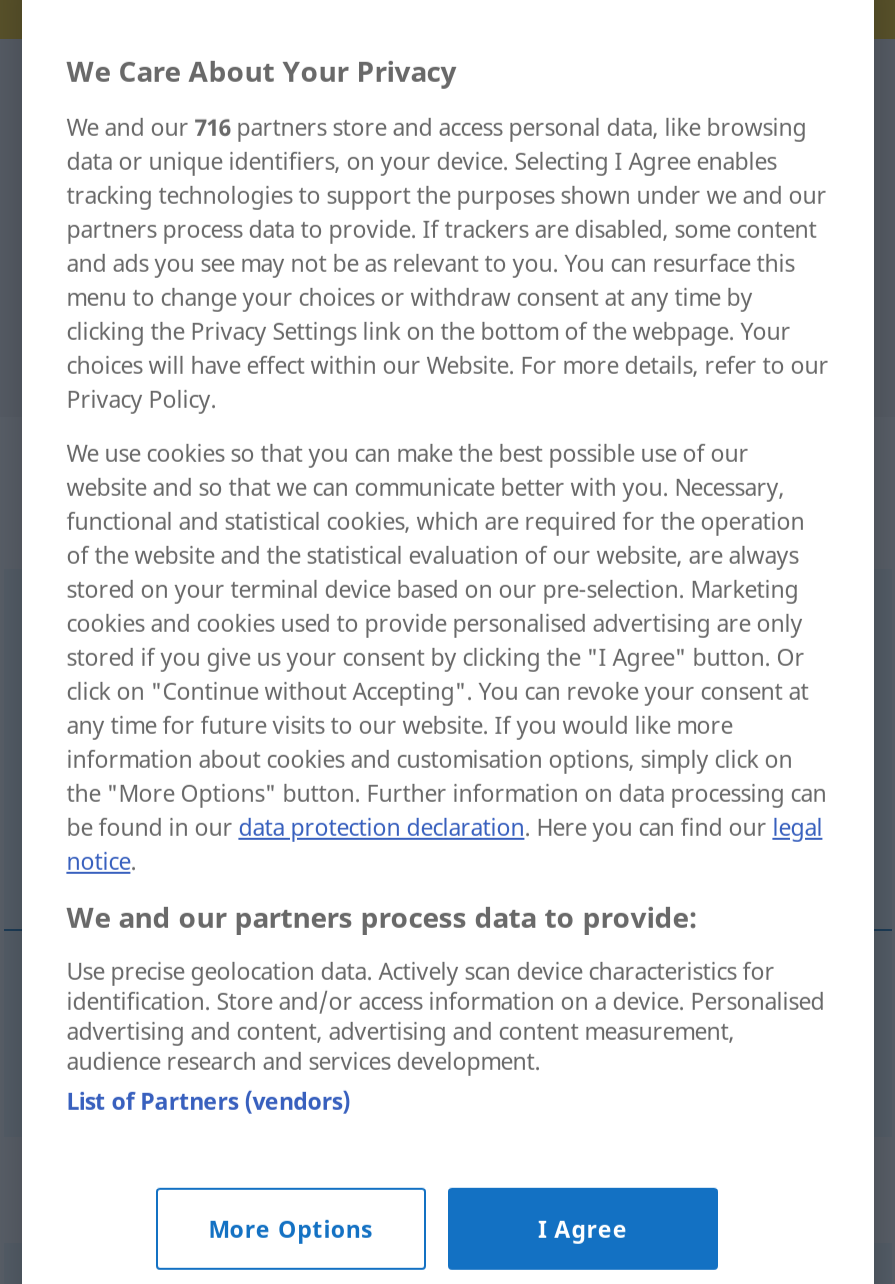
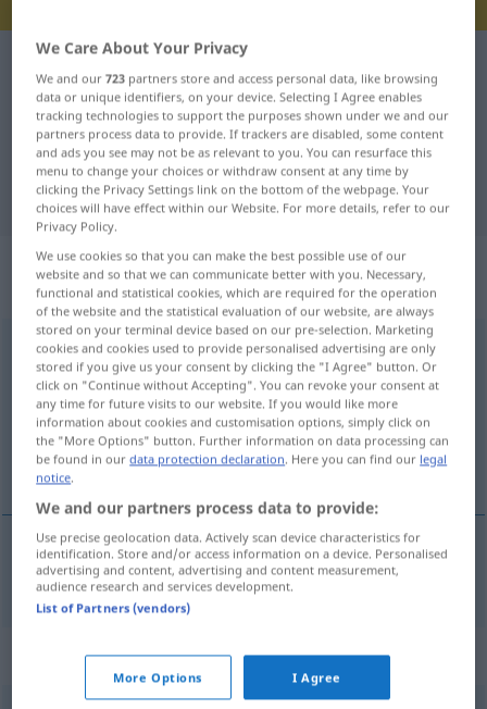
- We and our 716 partners store and access personal data, like browsing
+ We and our 723 partners store and access personal data, like browsing
